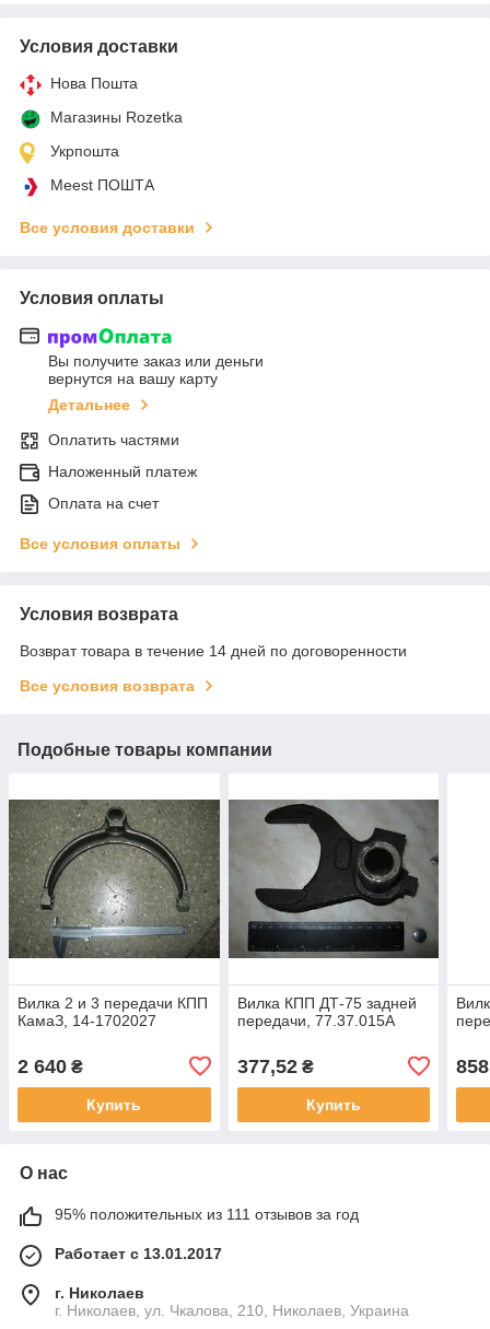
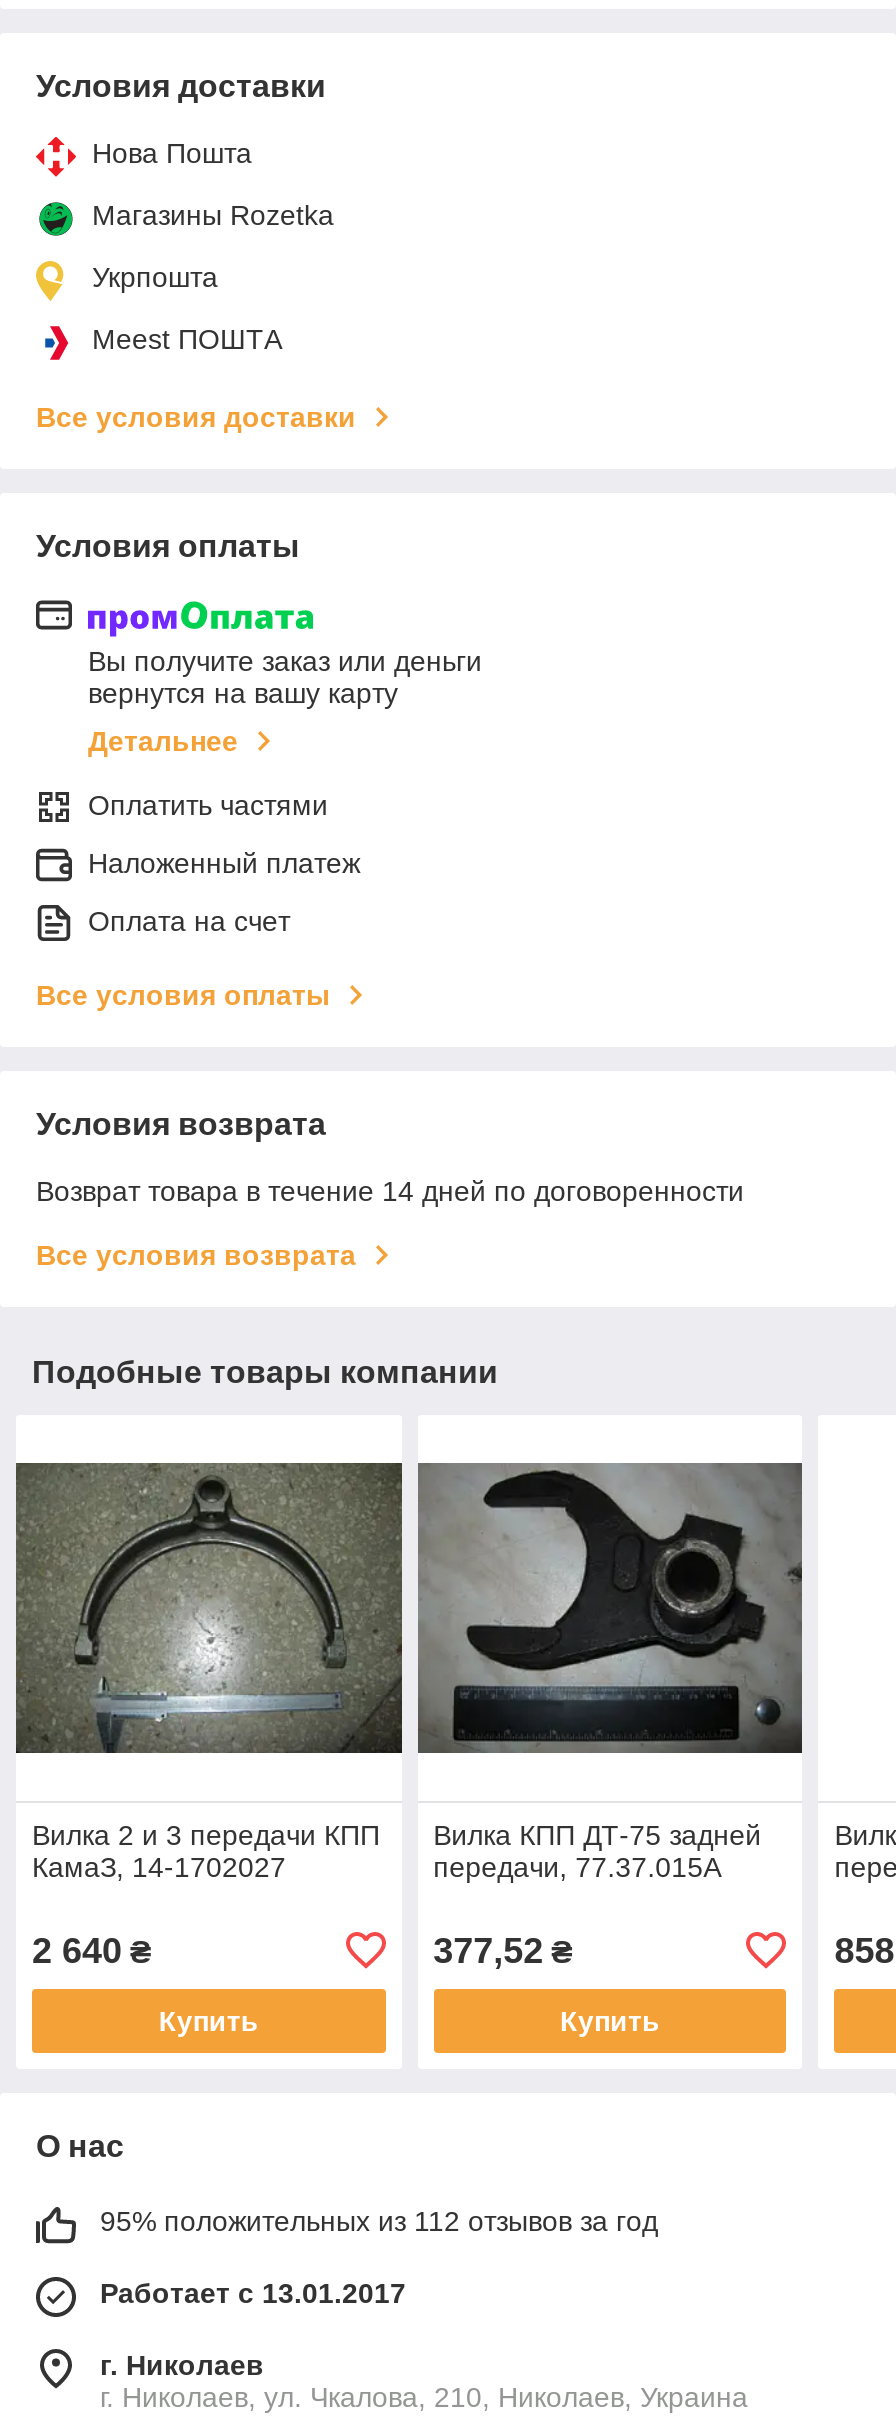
- 95% положительных из 111 отзывов за год
+ 95% положительных из 112 отзывов за год
